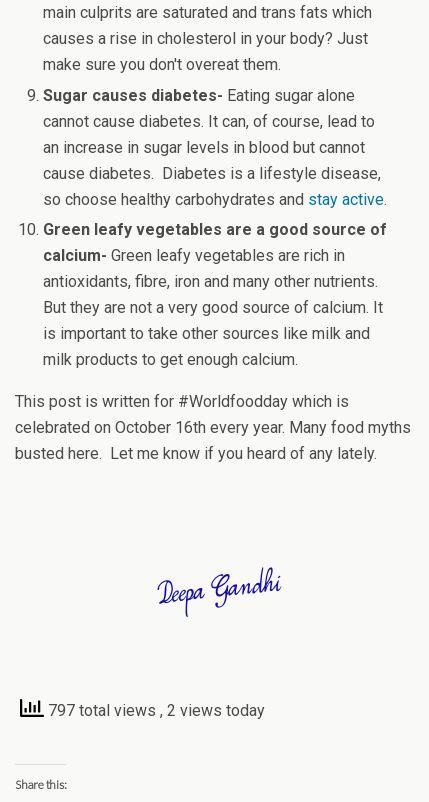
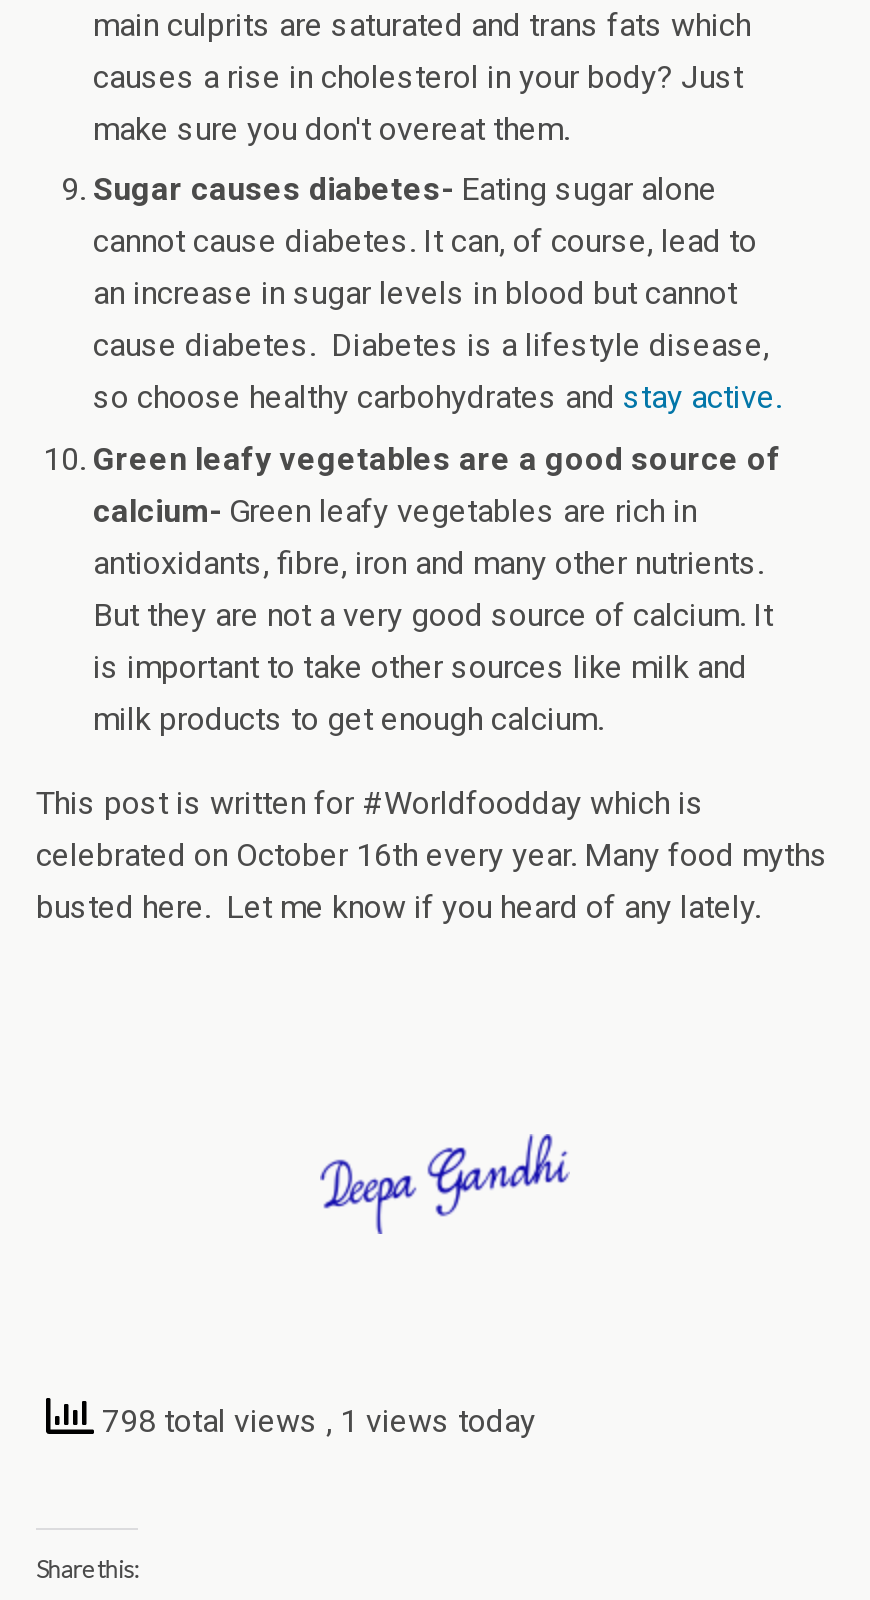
- 797 total views, 2 views today
+ 798 total views, 1 views today
